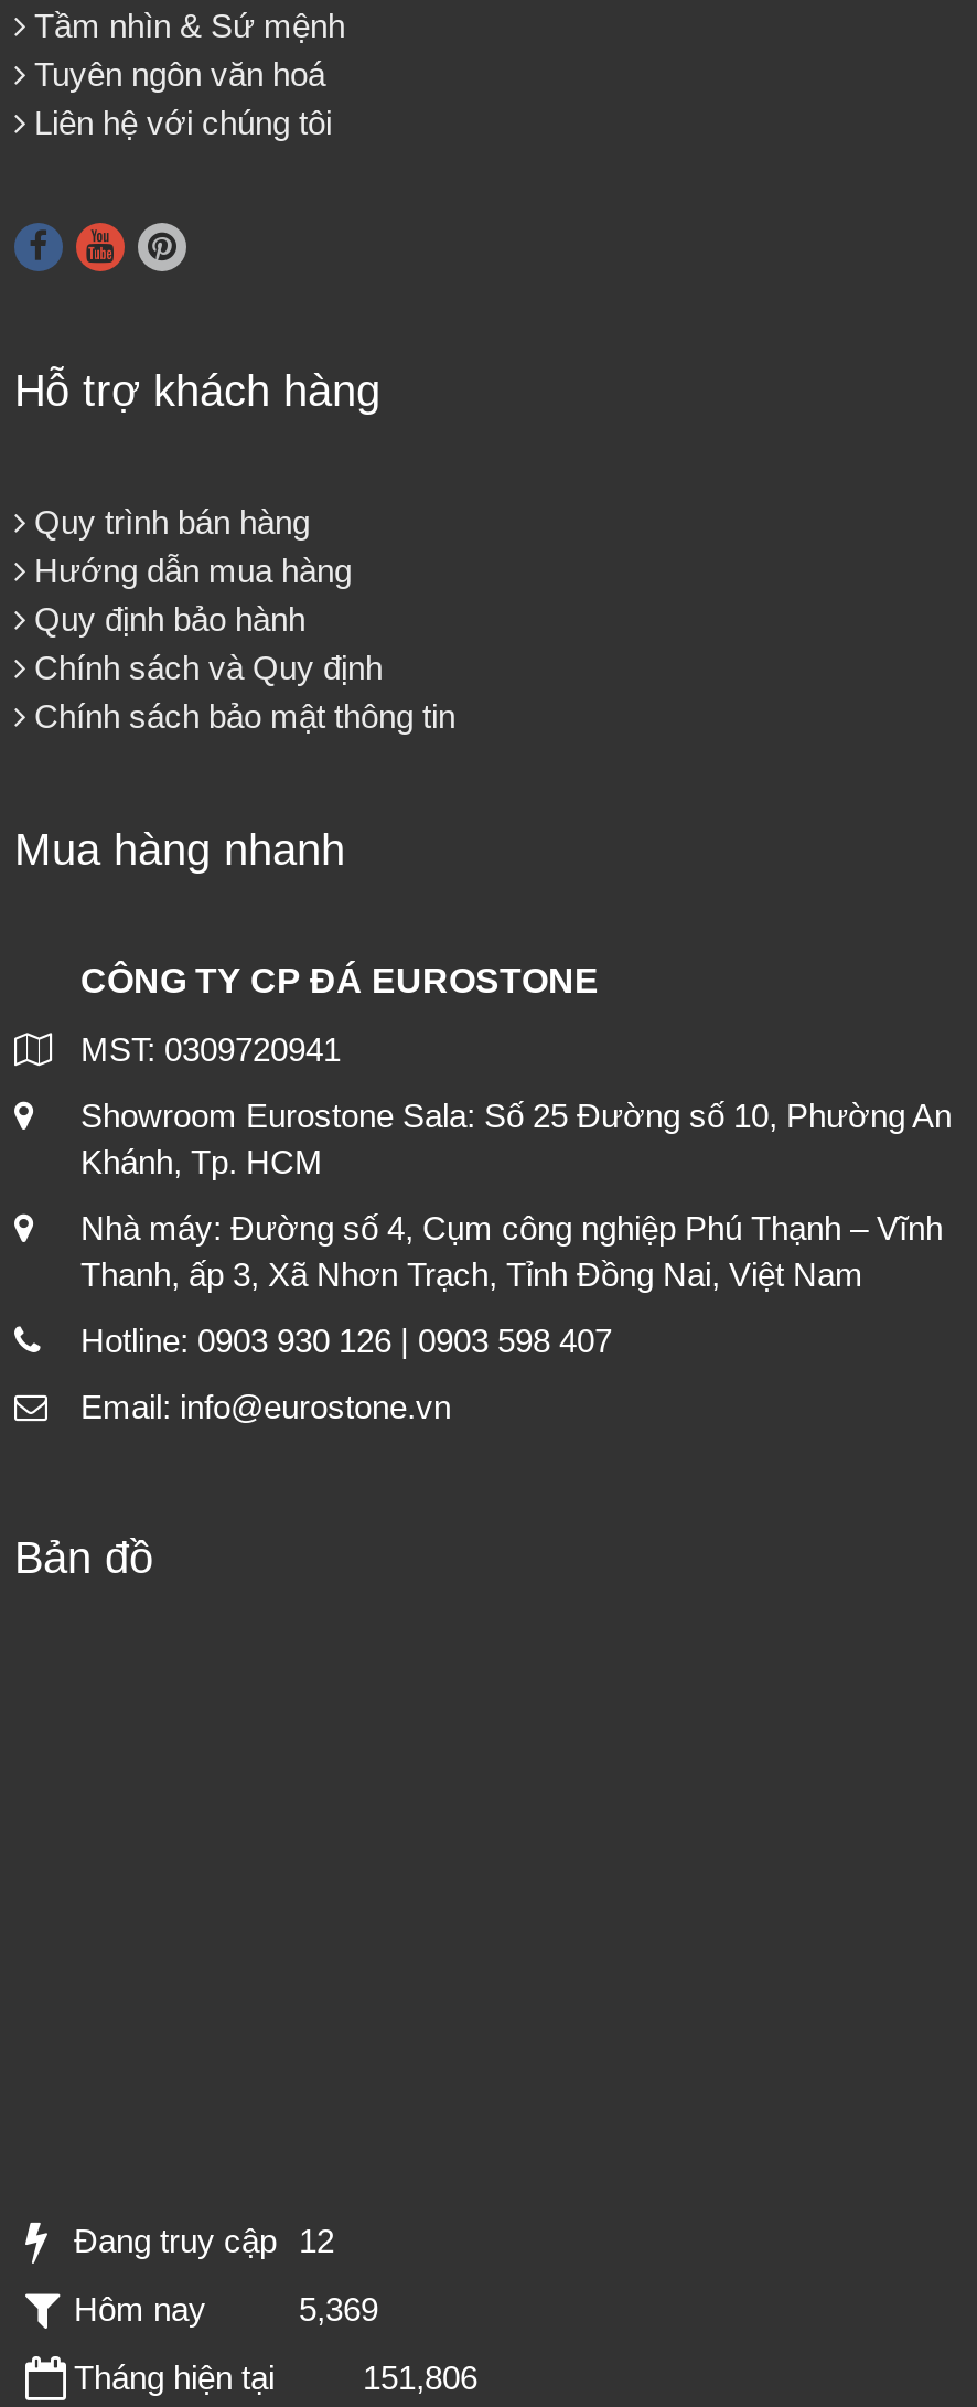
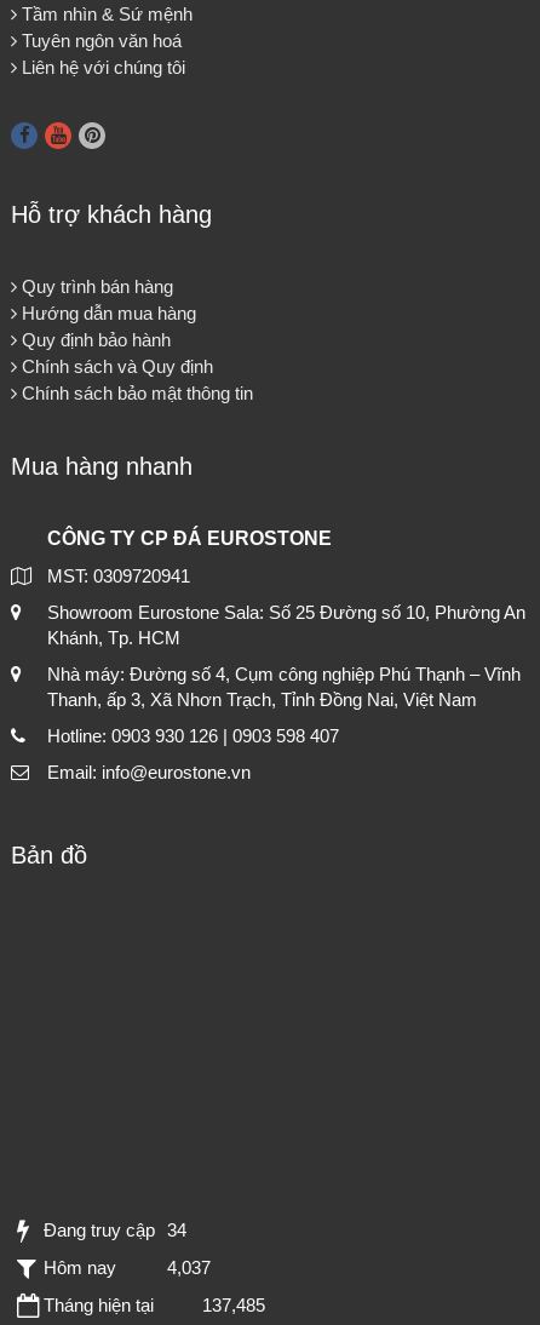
- Đang truy cập 12
+ Đang truy cập 34

- 5,369
+ 4,037

- 151,806
+ 137,485
